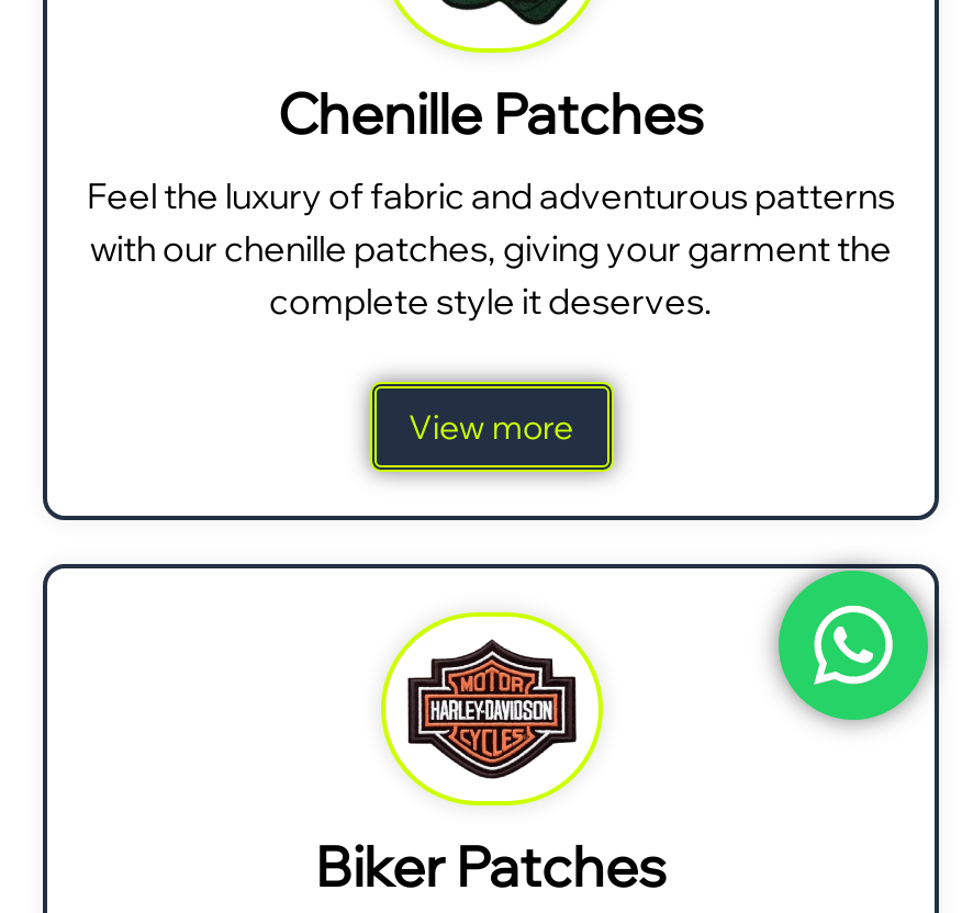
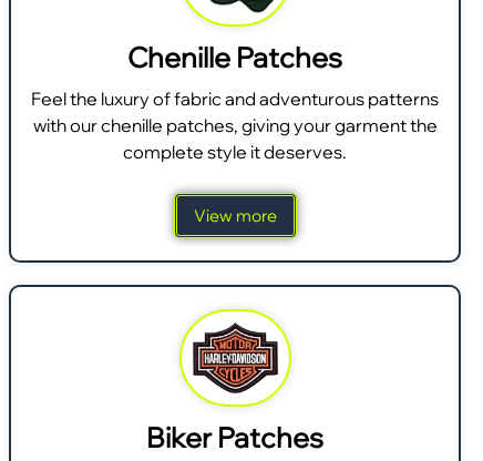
- [image]
